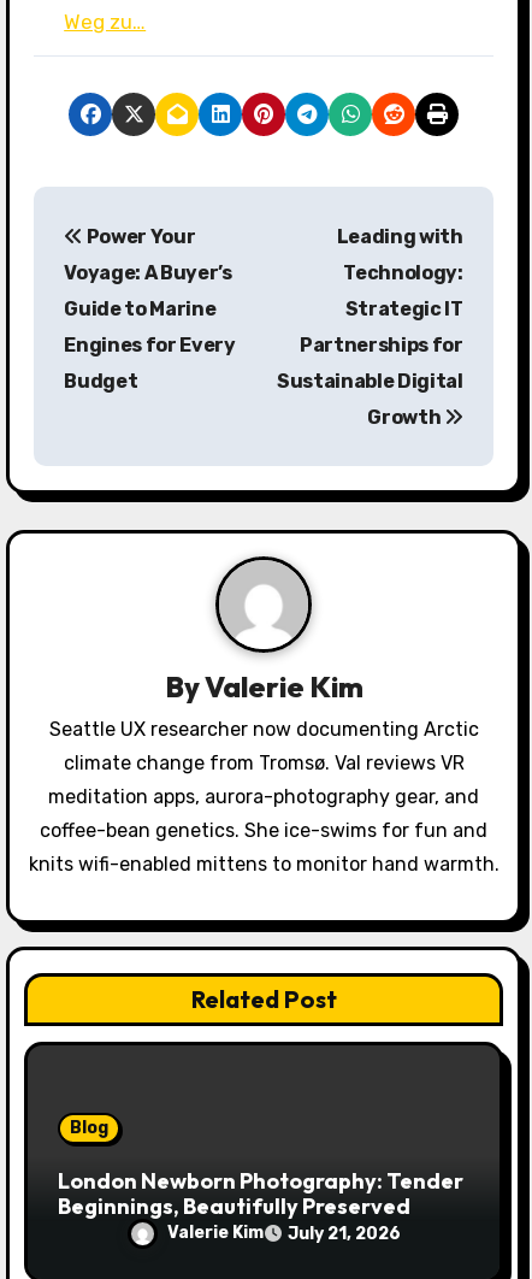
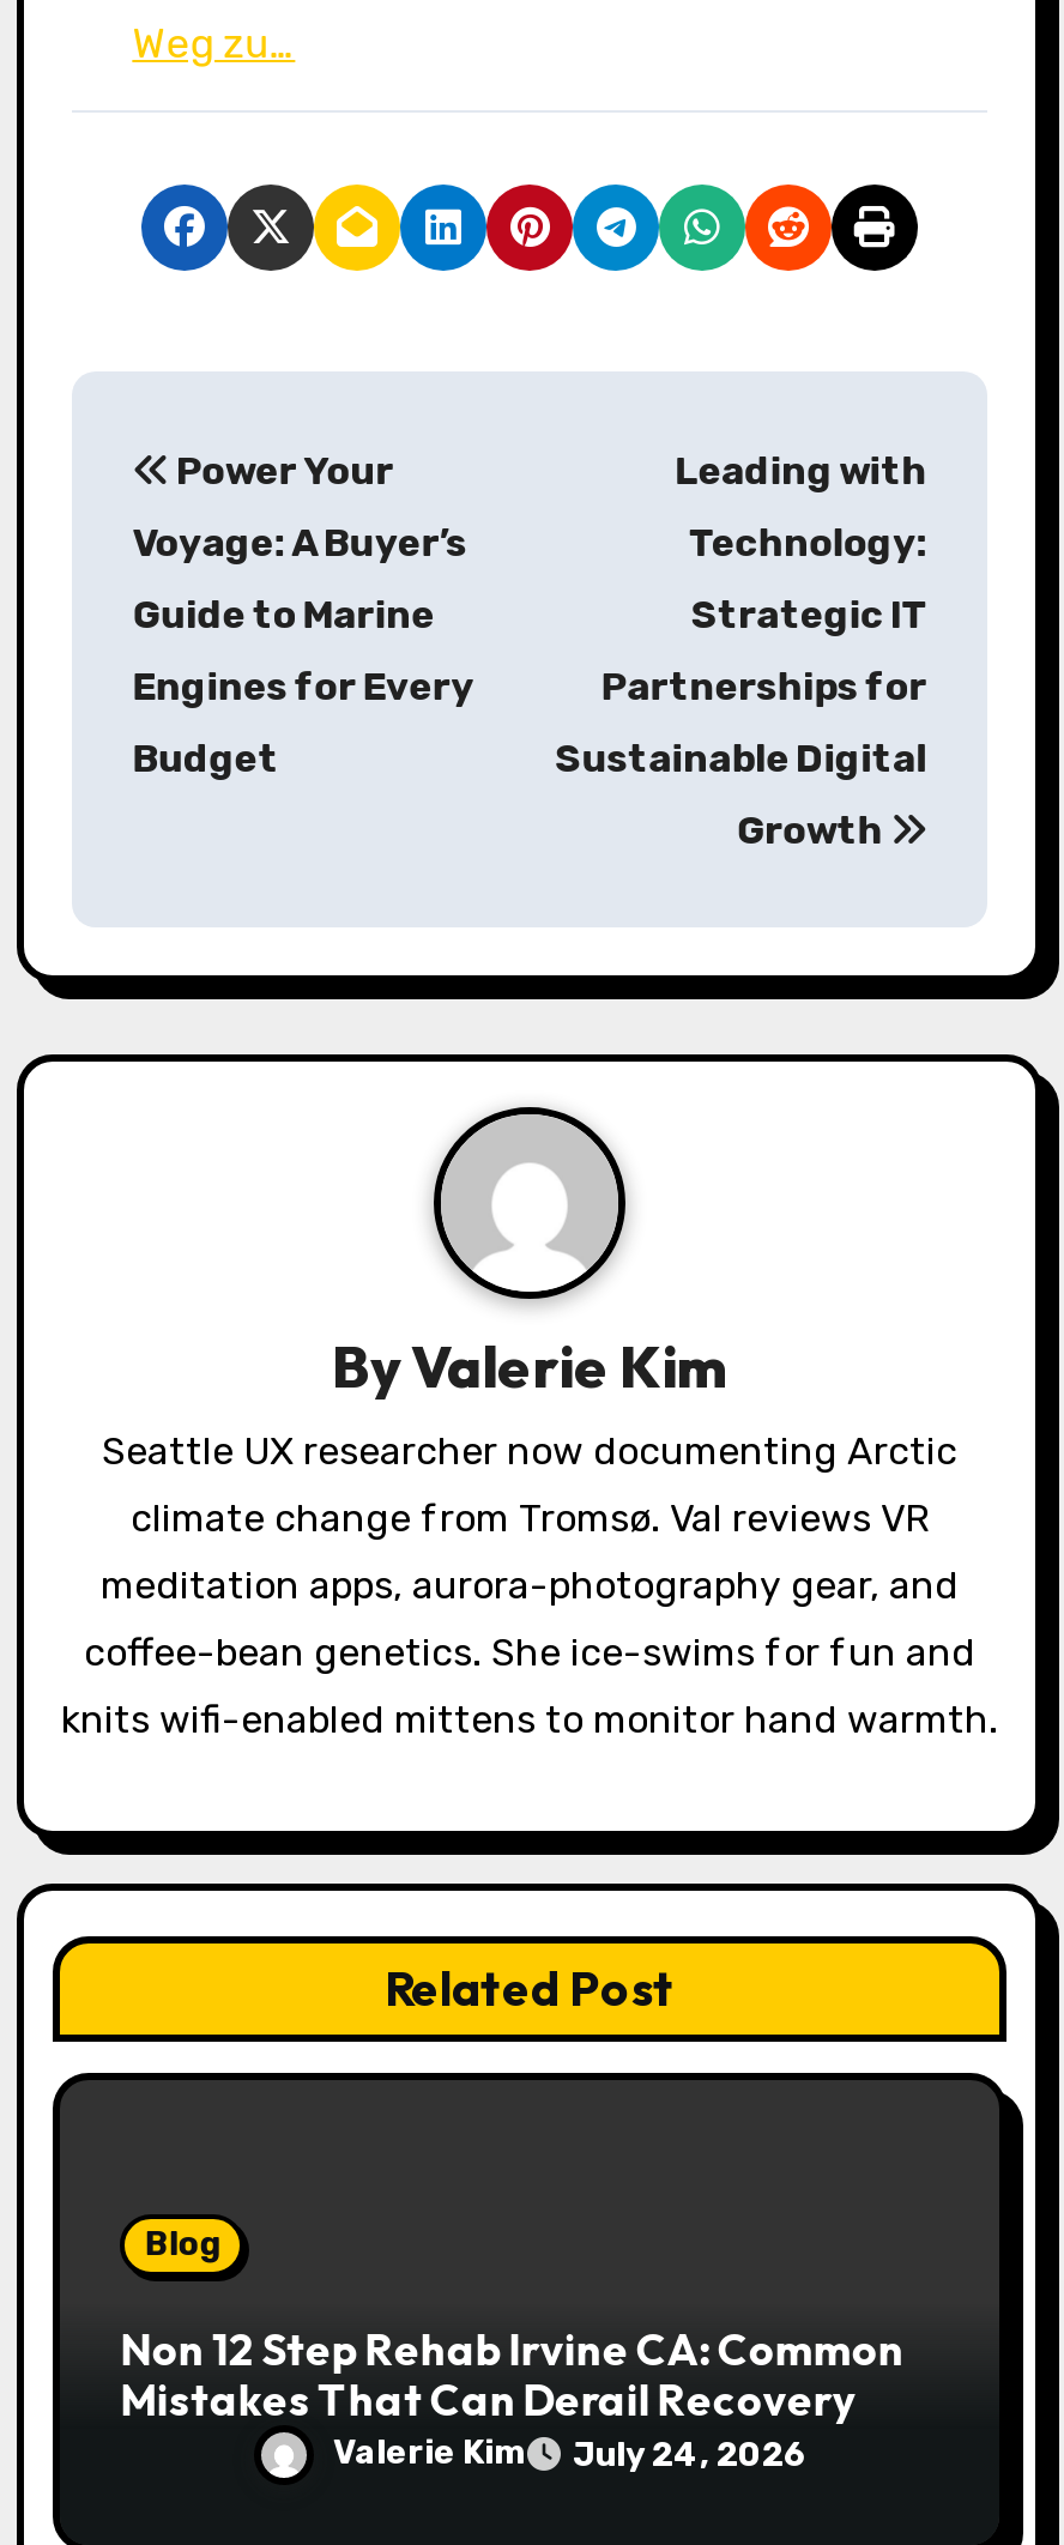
- London Newborn Photography: Tender
- Beginnings, Beautifully Preserved
+ Non 12 Step Rehab Irvine CA: Common
+ Mistakes That Can Derail Recovery

- Valerie Kim July 21, 2026
+ Valerie Kim July 24, 2026
